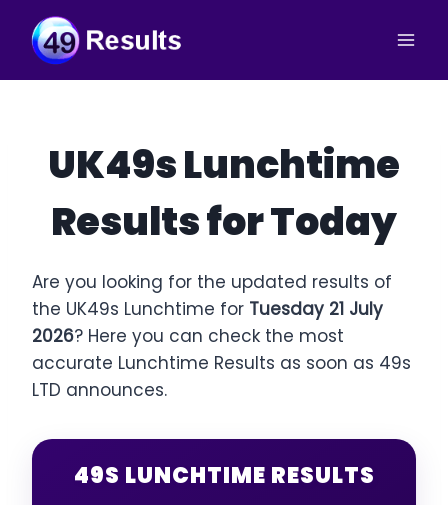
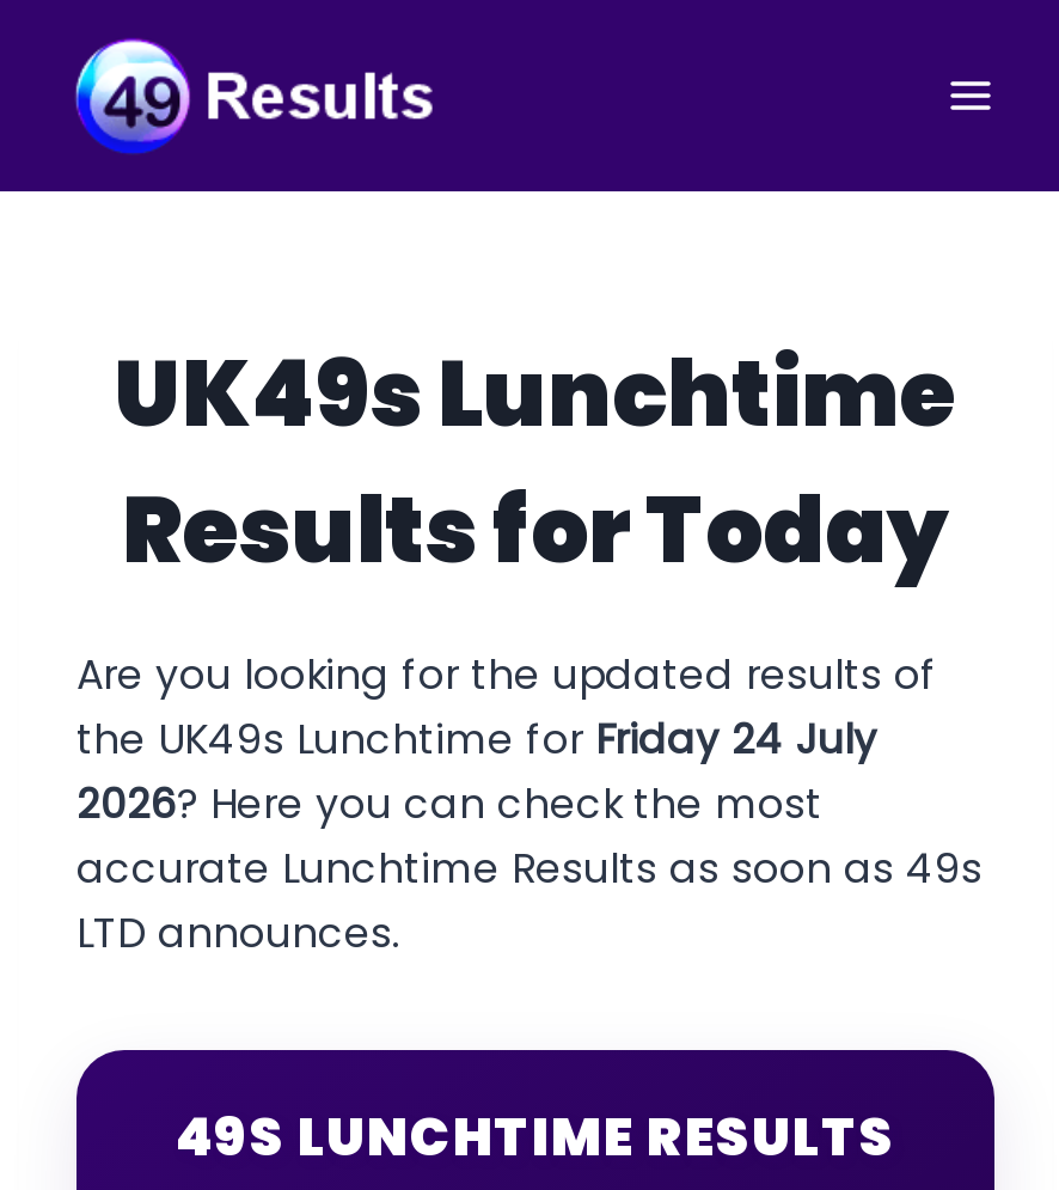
- the UK49s Lunchtime for Tuesday 21 July
+ the UK49s Lunchtime for Friday 24 July
